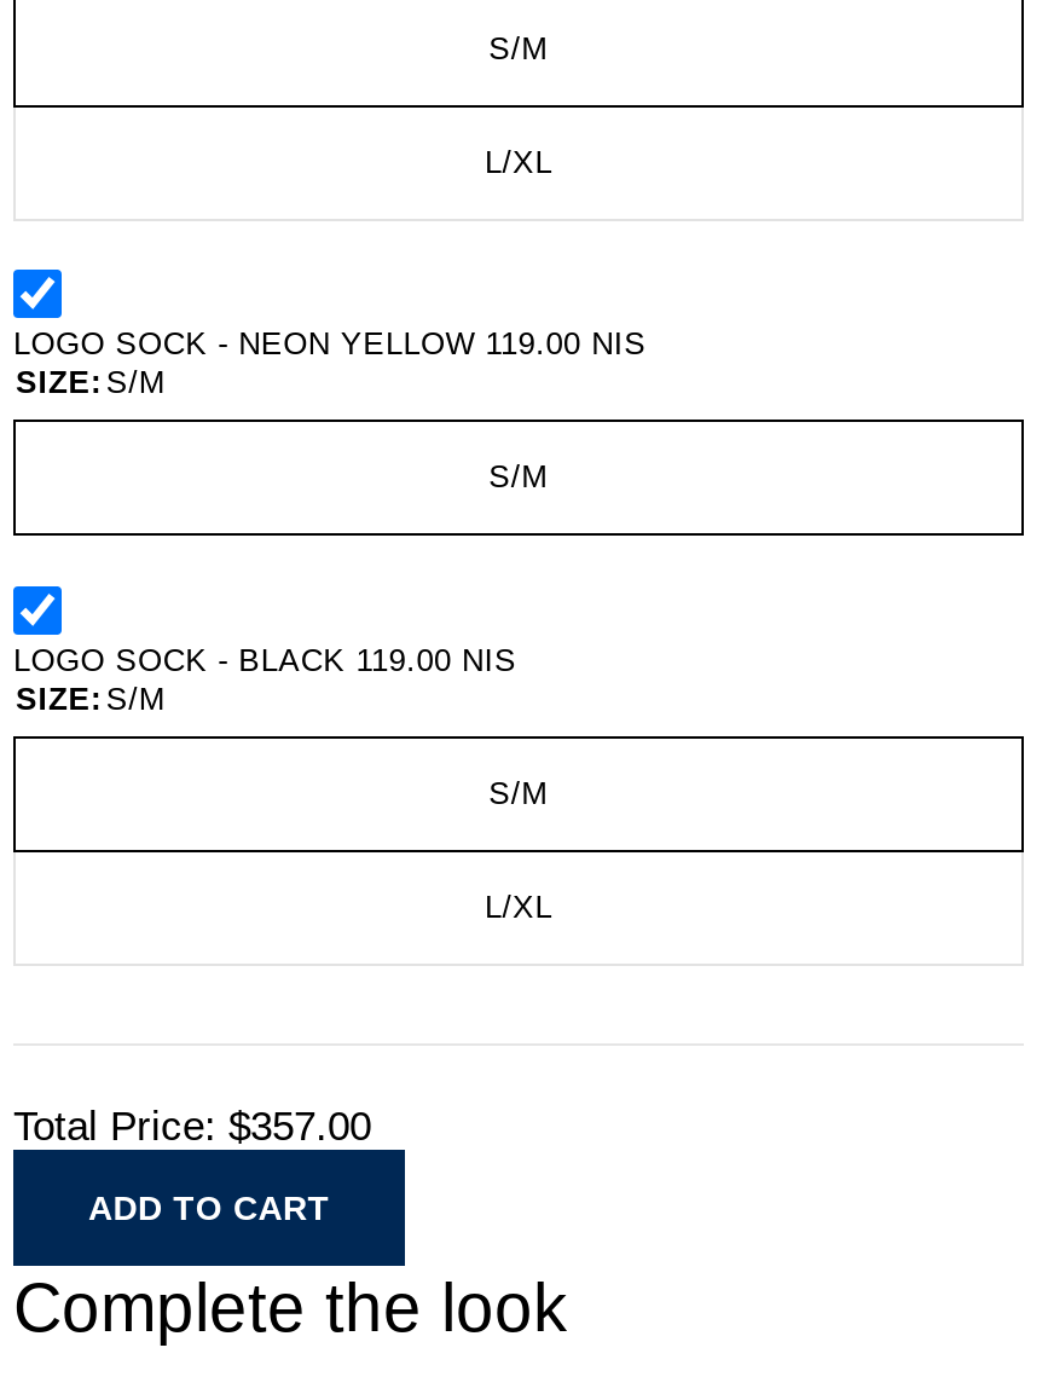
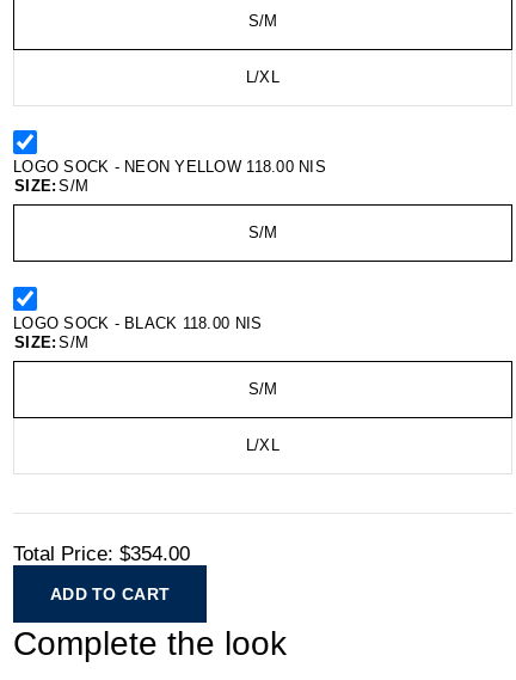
- LOGO SOCK - NEON YELLOW 119.00 NIS
+ LOGO SOCK - NEON YELLOW 118.00 NIS

- LOGO SOCK - BLACK 119.00 NIS
+ LOGO SOCK - BLACK 118.00 NIS

- Total Price: $357.00
+ Total Price: $354.00
